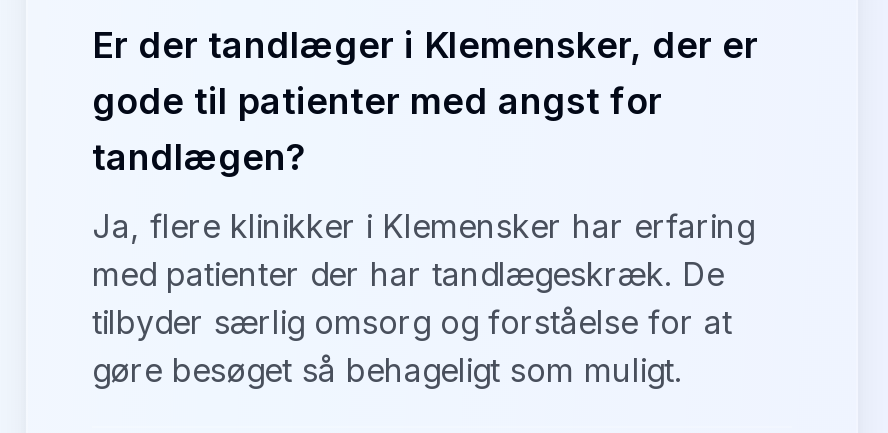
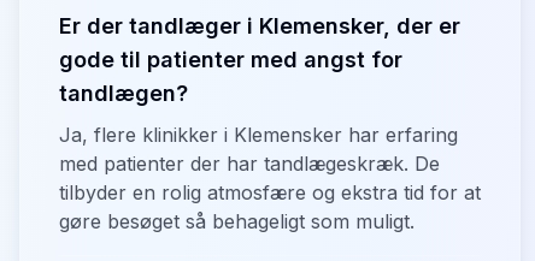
- tilbyder særlig omsorg og forståelse for at
+ tilbyder en rolig atmosfære og ekstra tid for at
